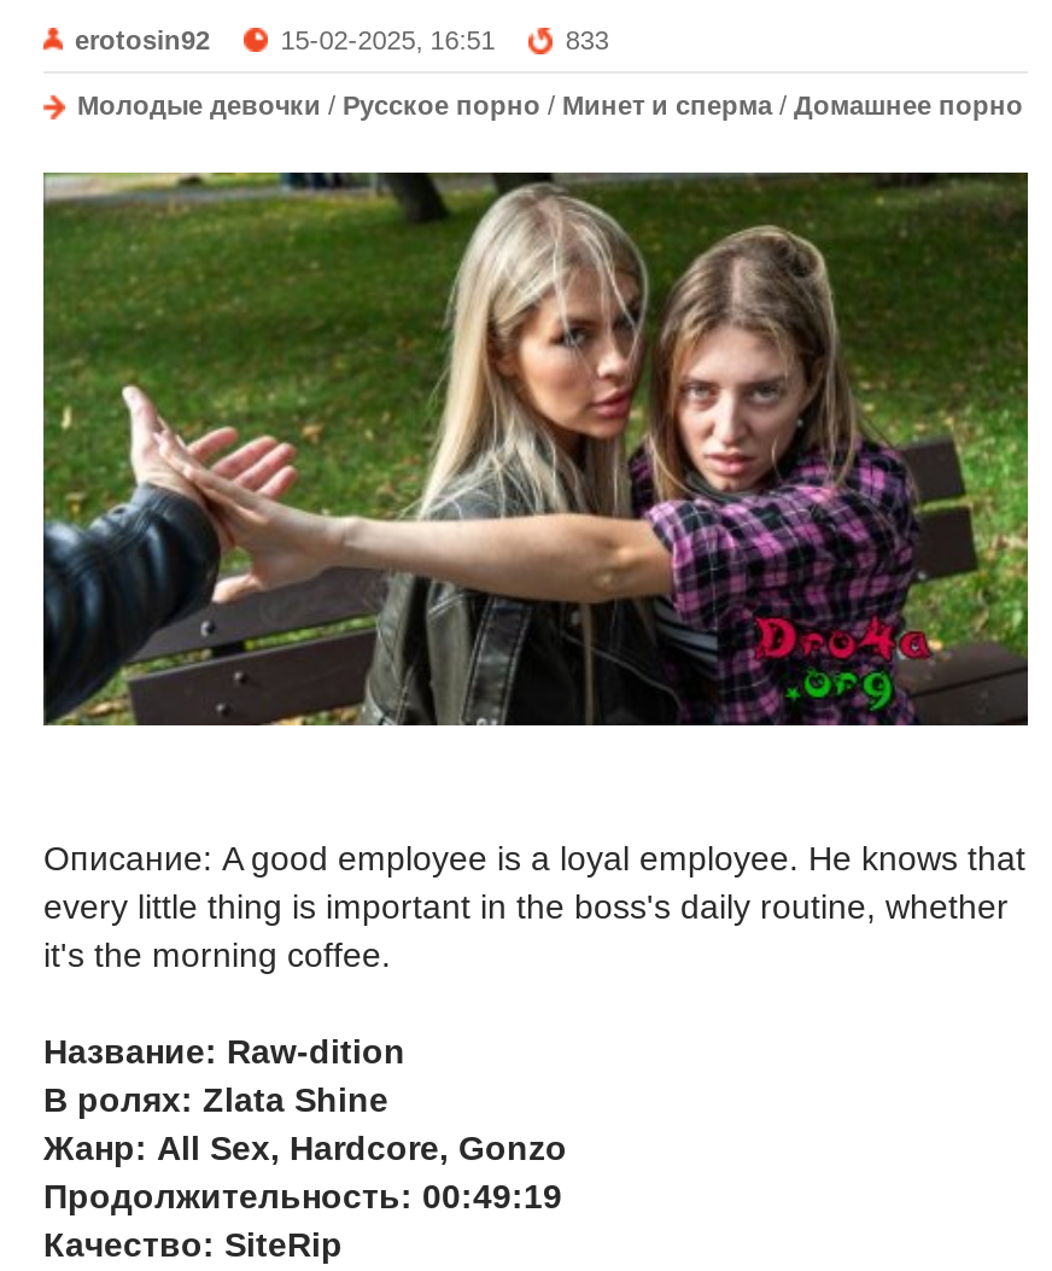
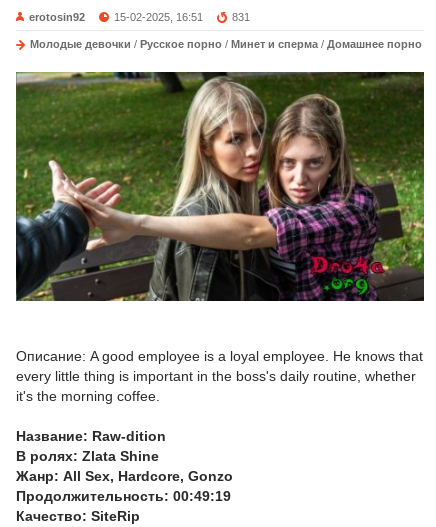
- 833
+ 831
